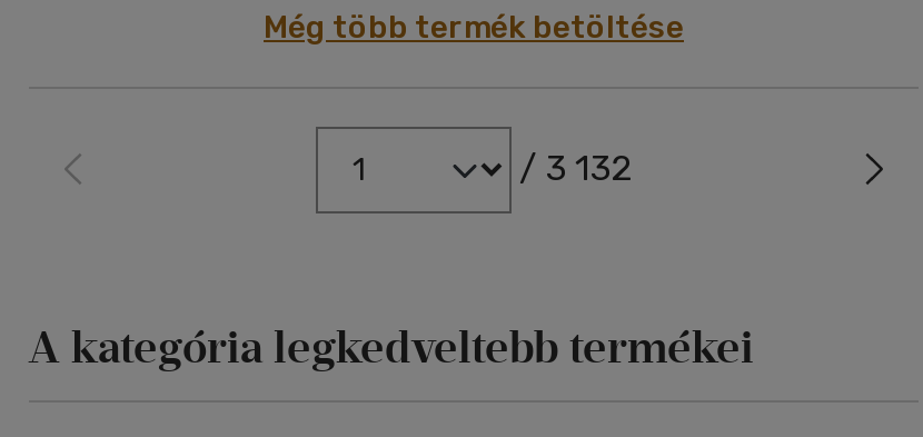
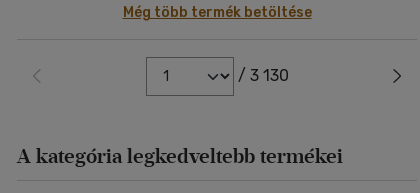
- / 3 132
+ / 3 130
